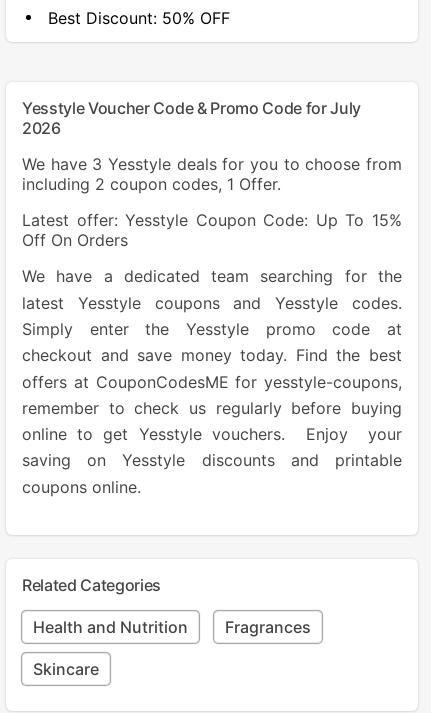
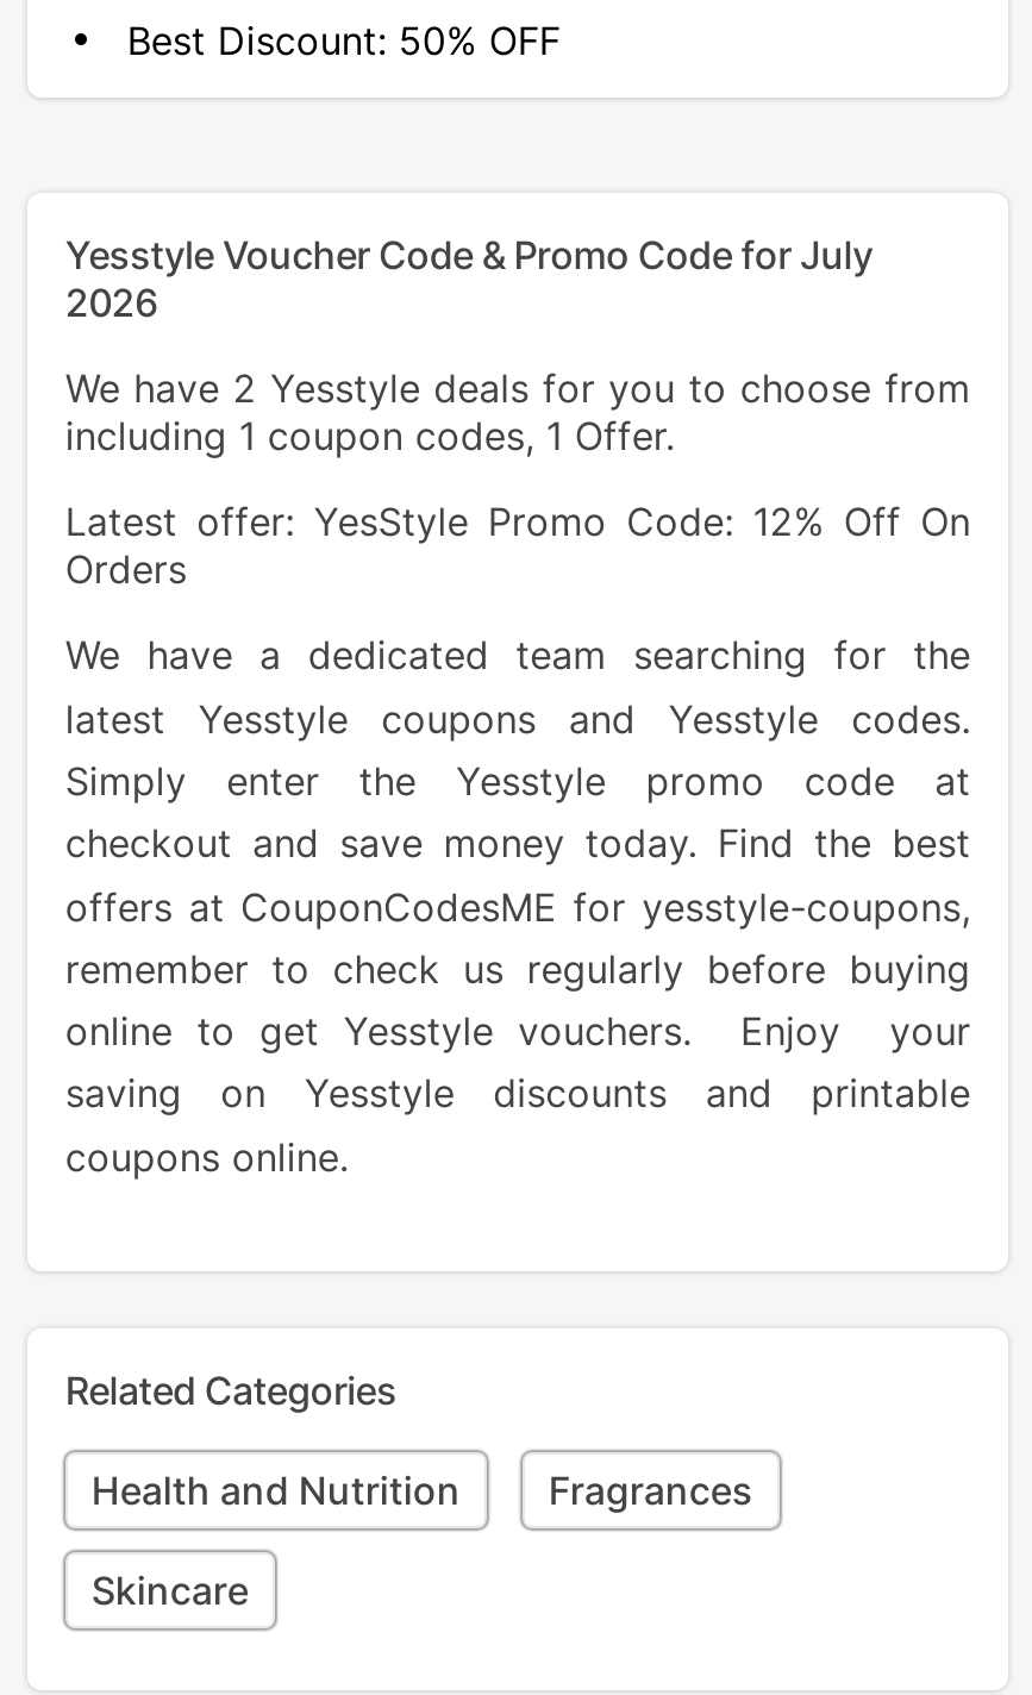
- We have 3 Yesstyle deals for you to choose from
- including 2 coupon codes, 1 Offer.
+ We have 2 Yesstyle deals for you to choose from
+ including 1 coupon codes, 1 Offer.

- Latest offer: Yesstyle Coupon Code: Up To 15%
- Off On Orders
+ Latest offer: YesStyle Promo Code: 12% Off On
+ Orders
